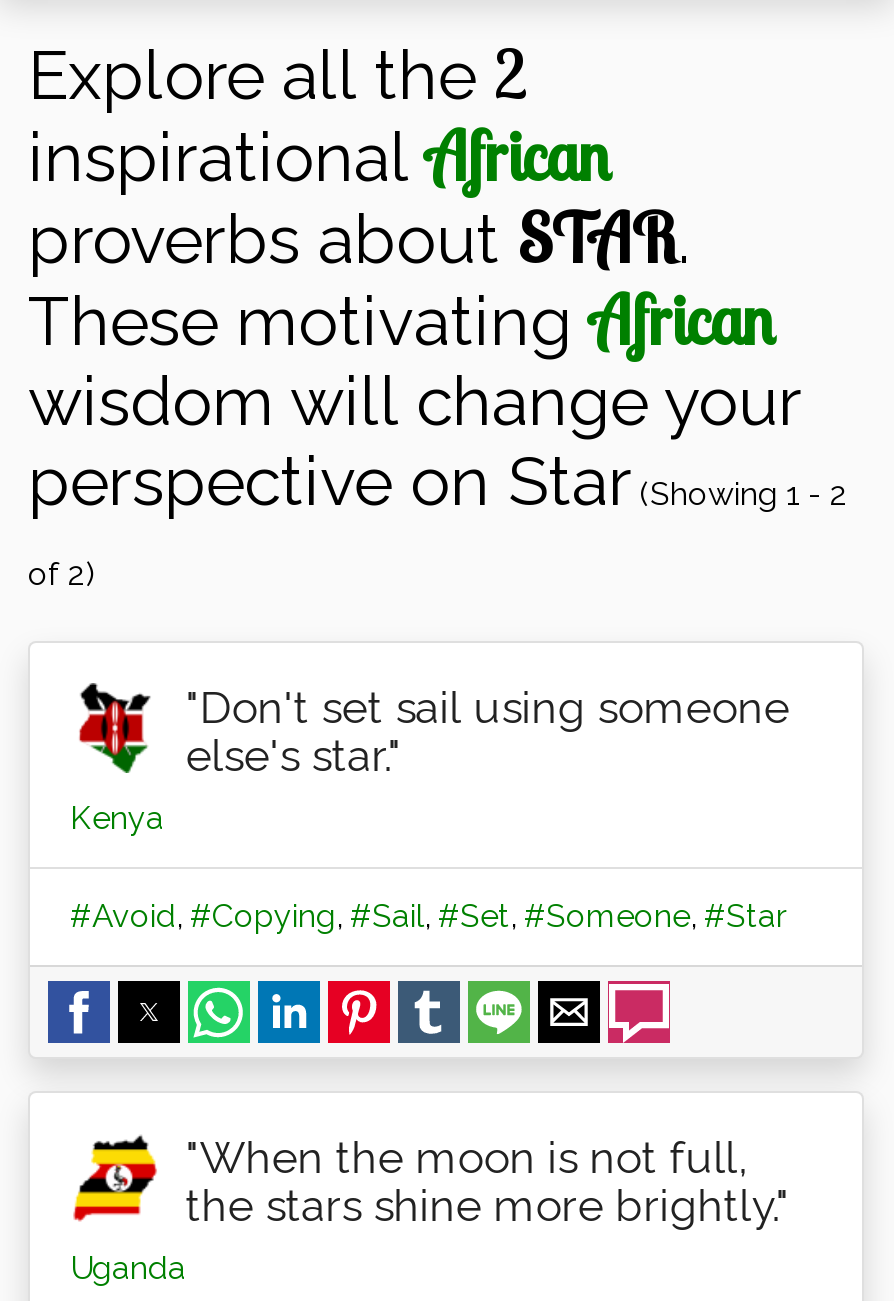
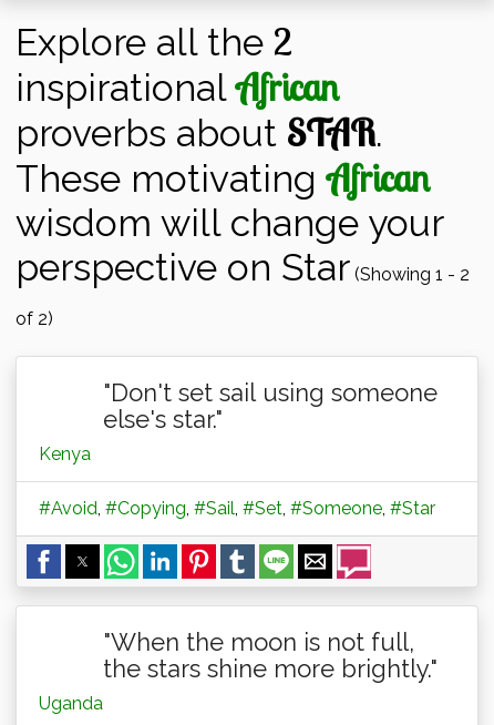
- [image]

- [image]
